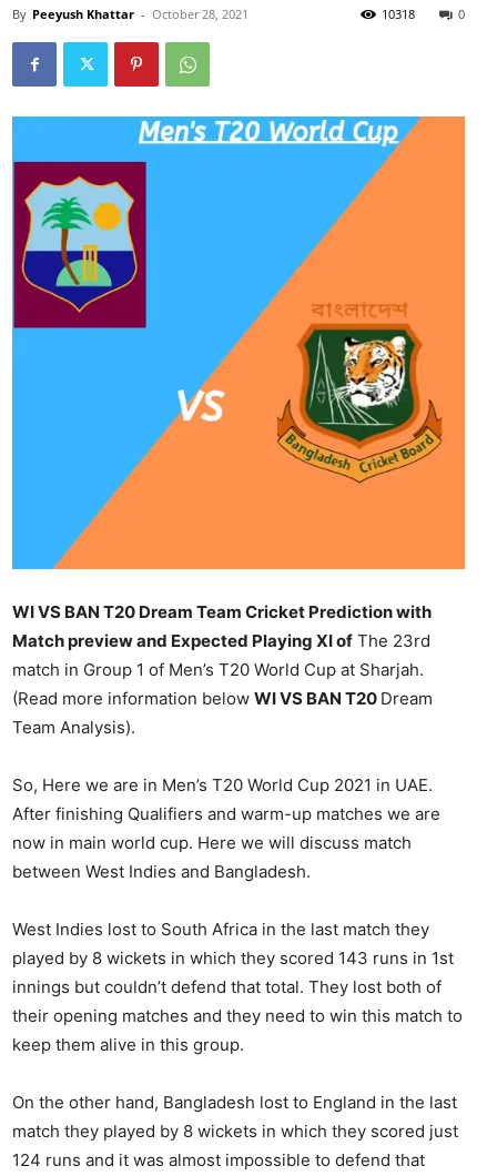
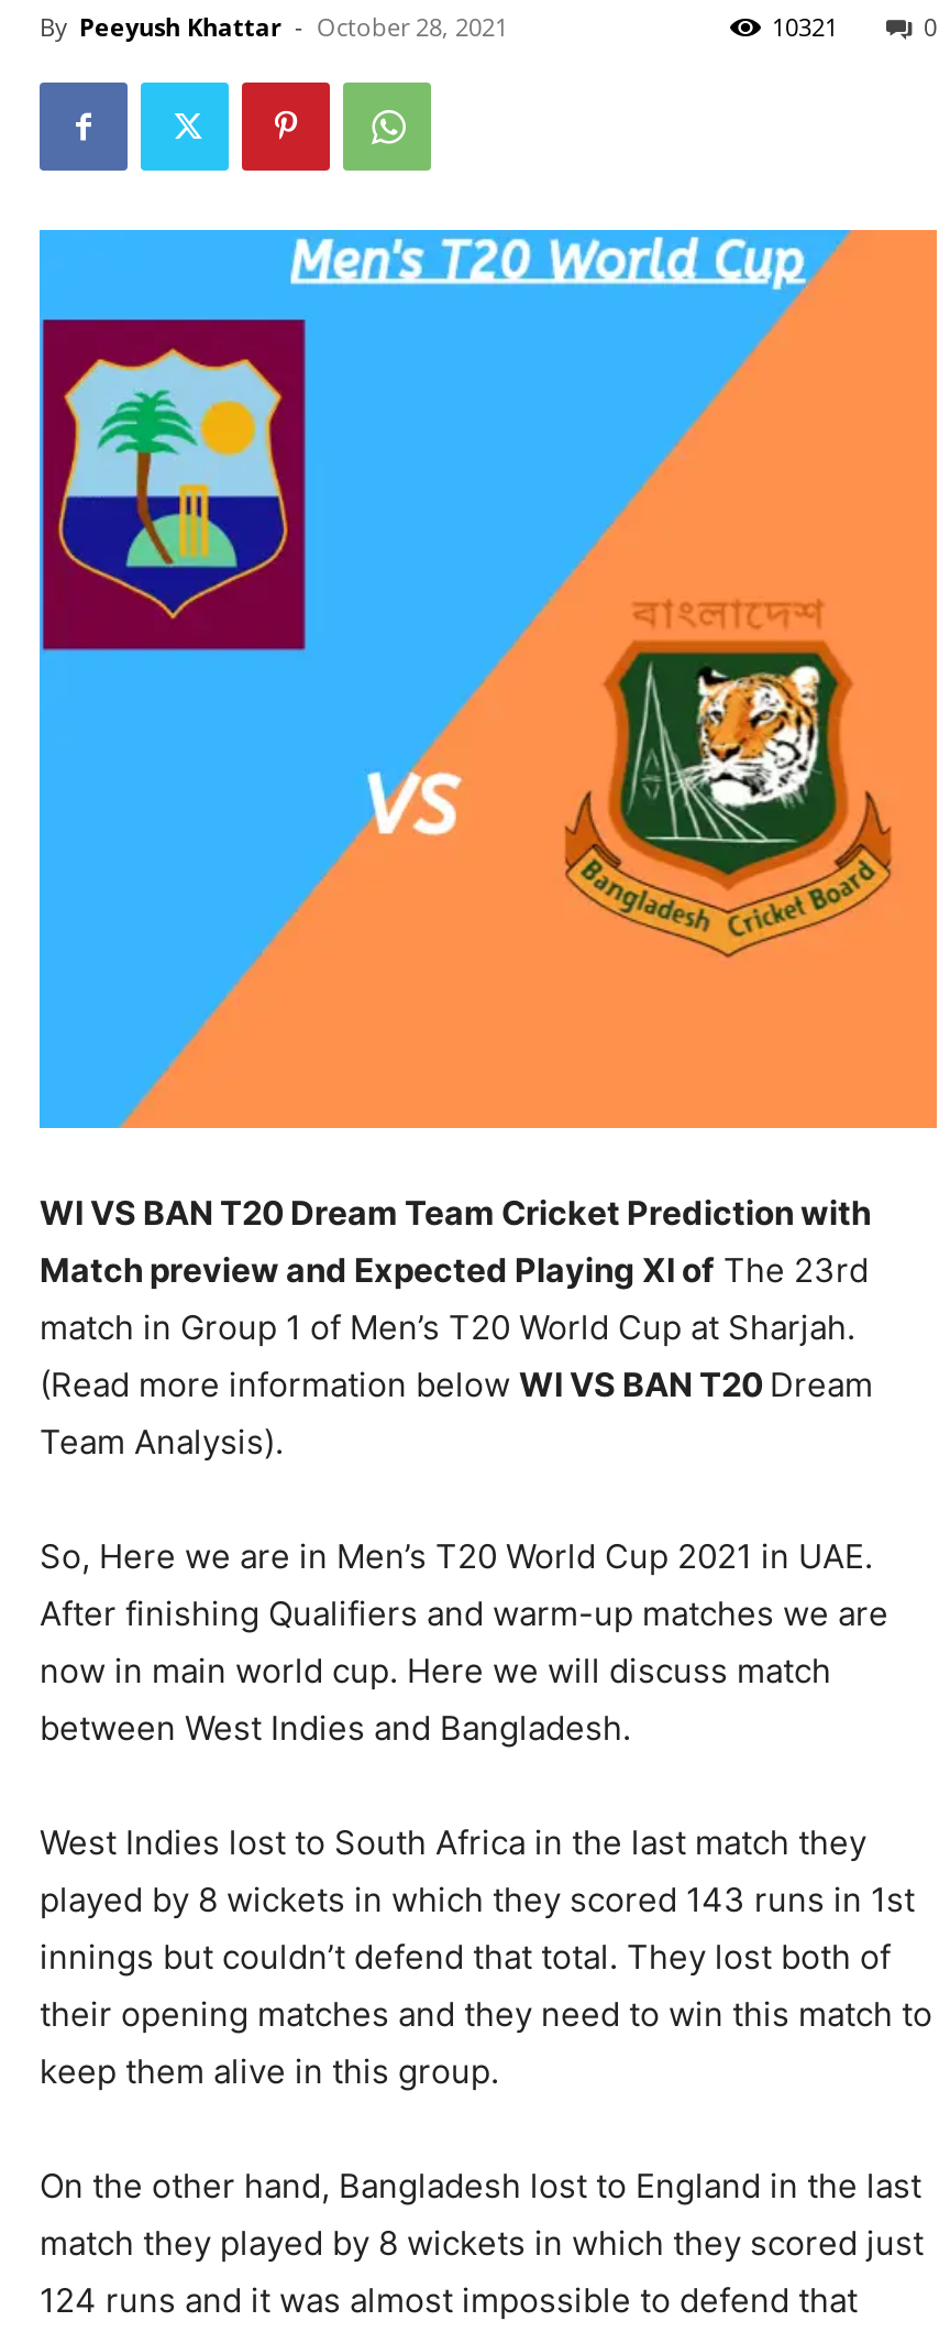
- 10318
+ 10321
